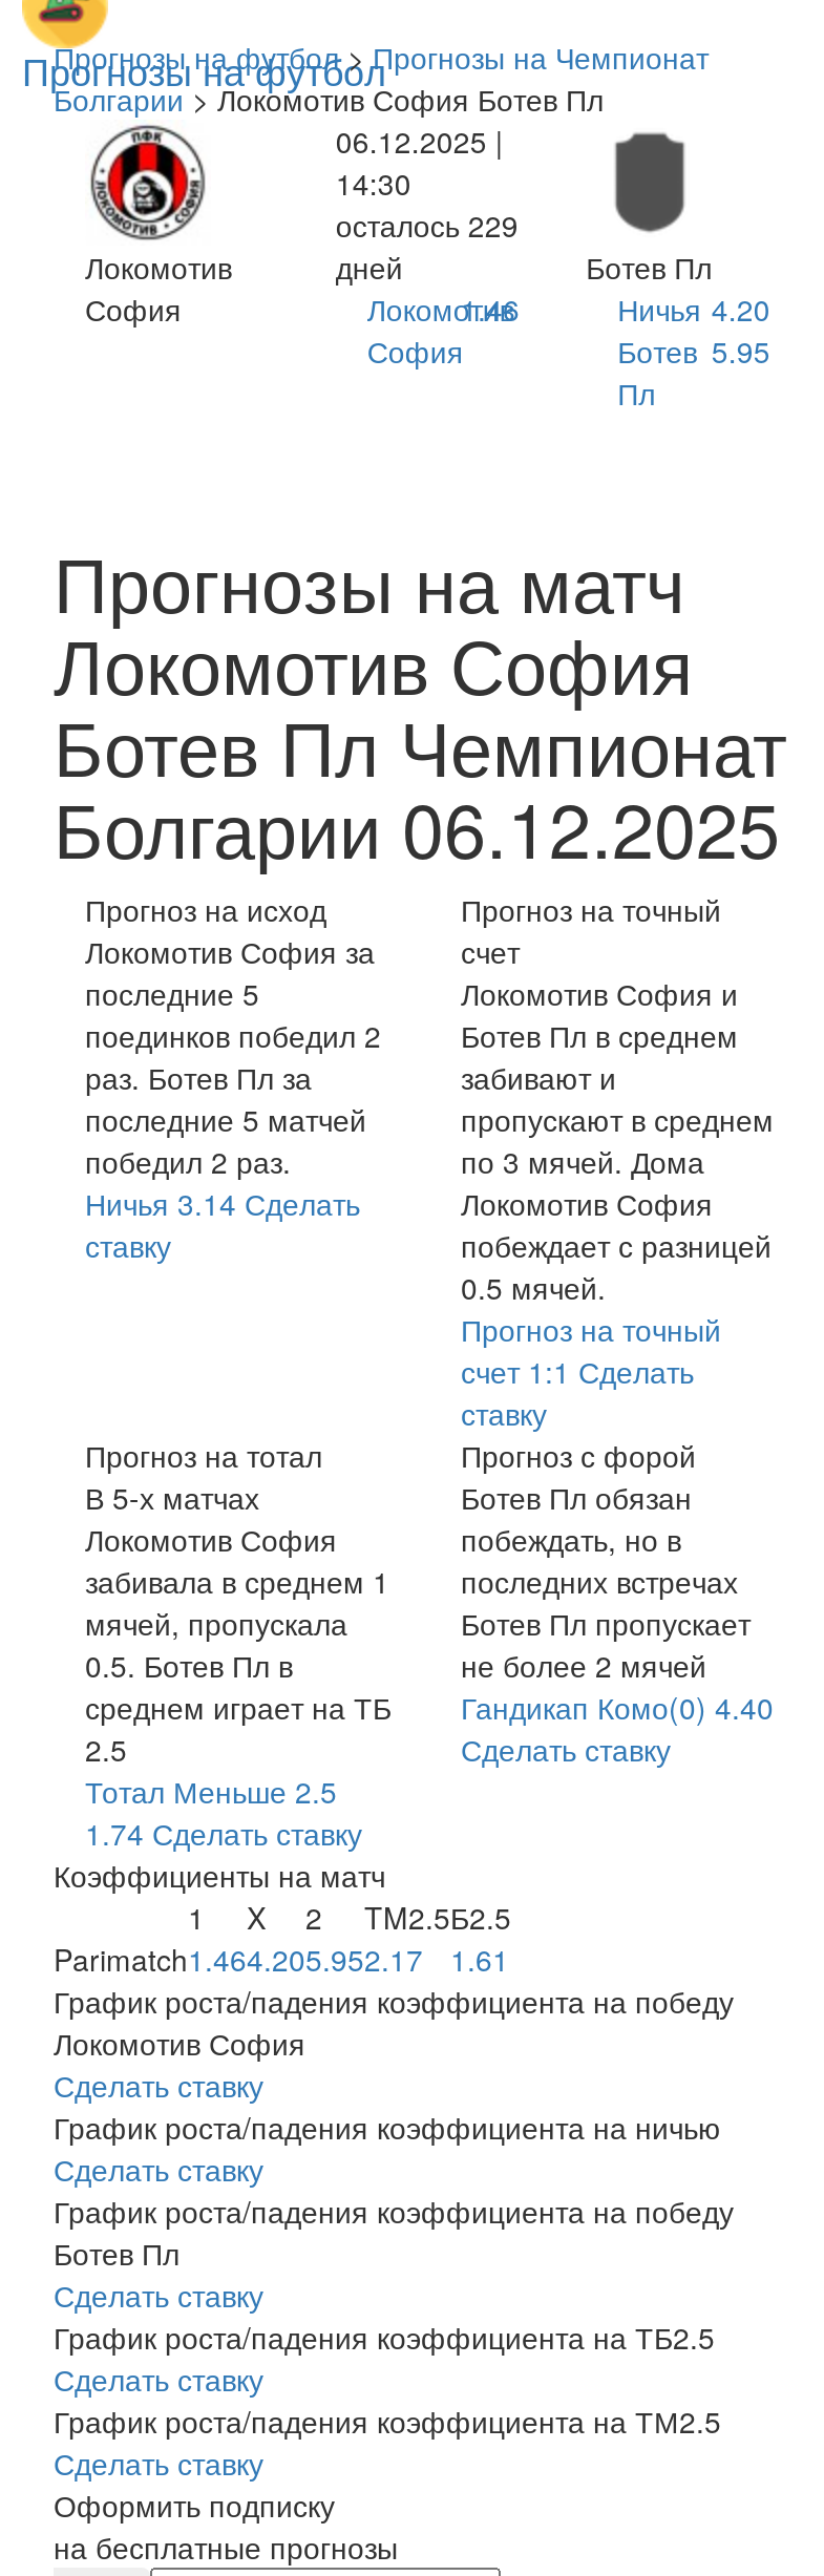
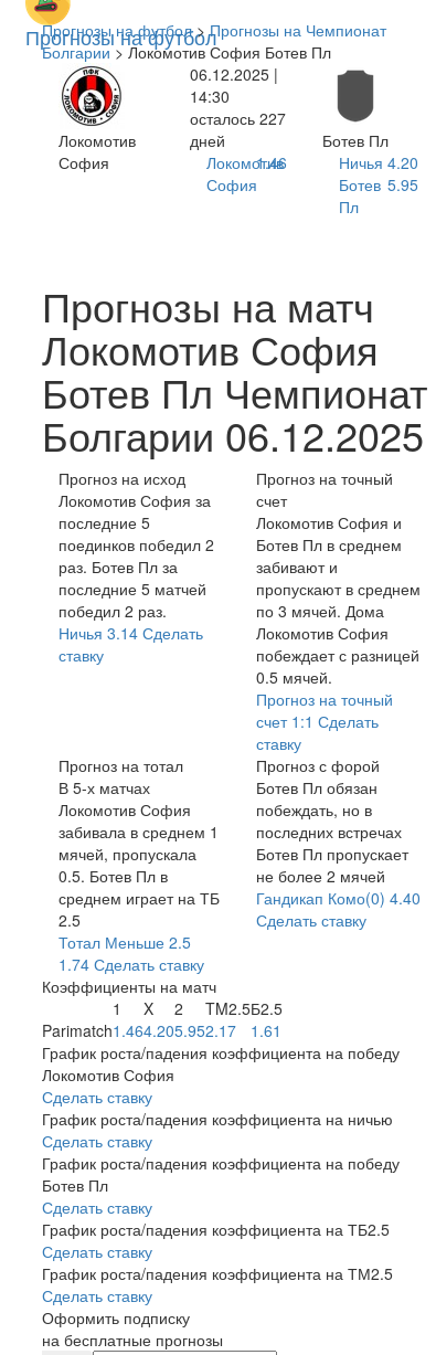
- осталось 229
+ осталось 227
